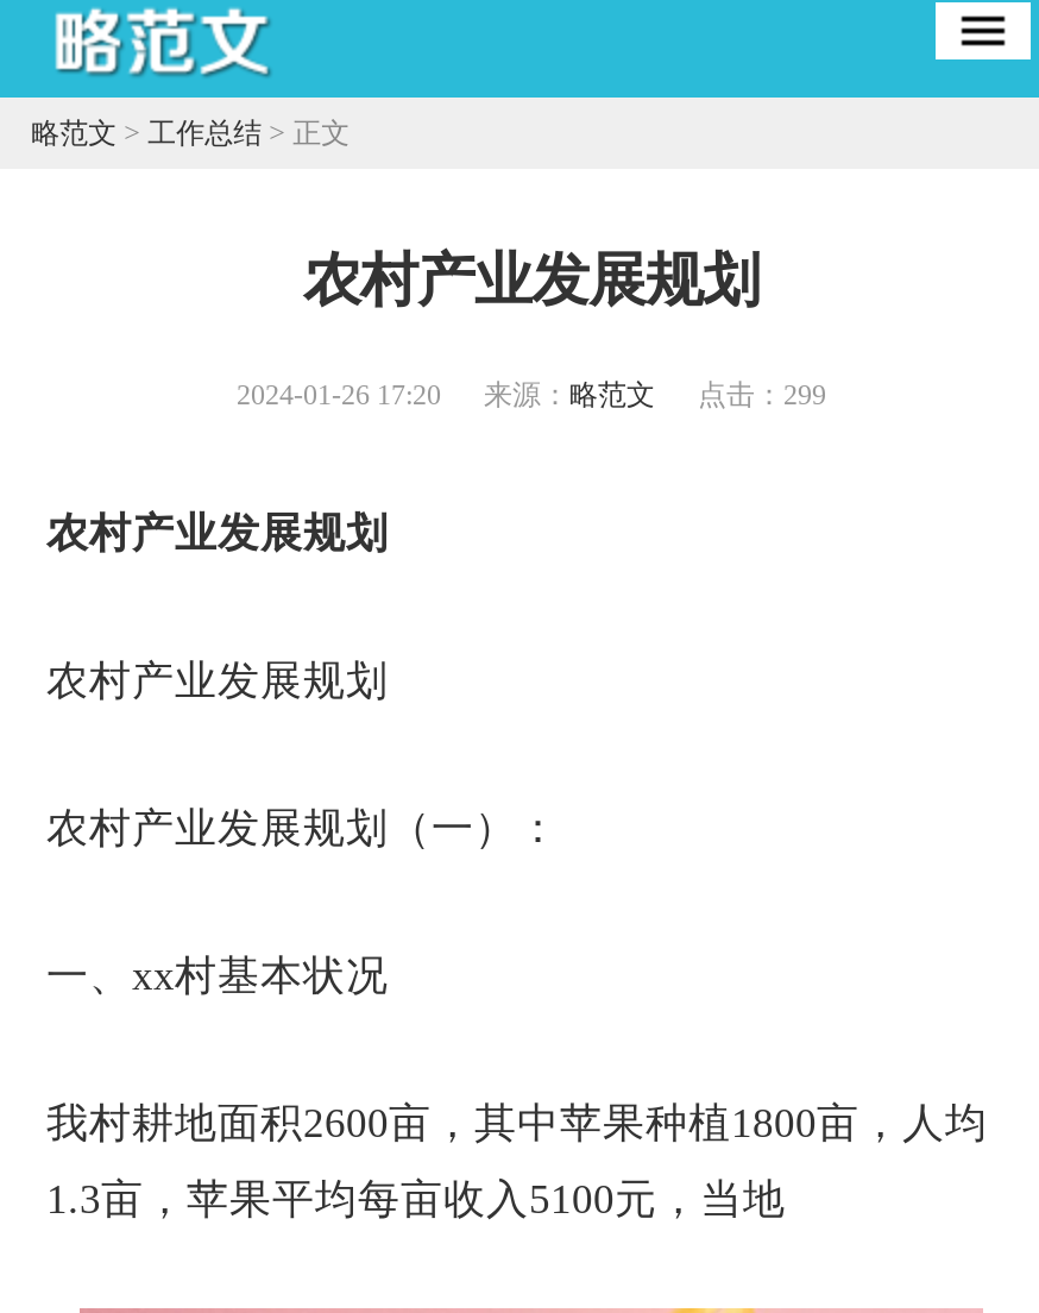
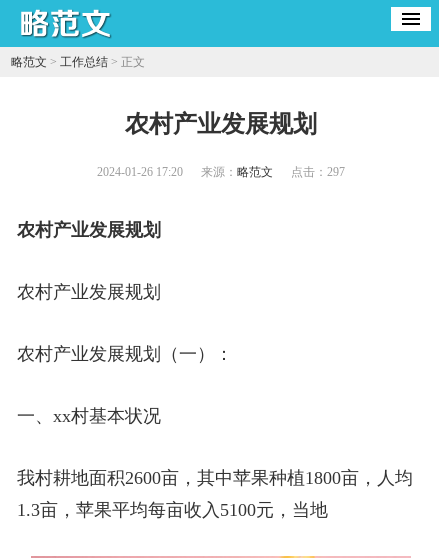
- 2024-01-26 17:20 来源：略范文 点击：299
+ 2024-01-26 17:20 来源：略范文 点击：297
